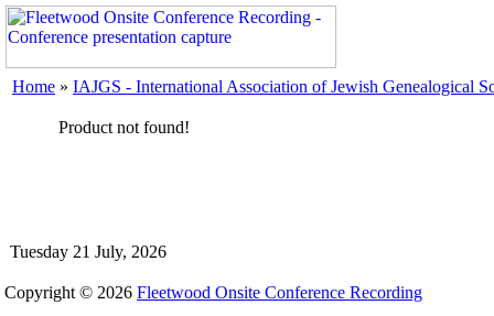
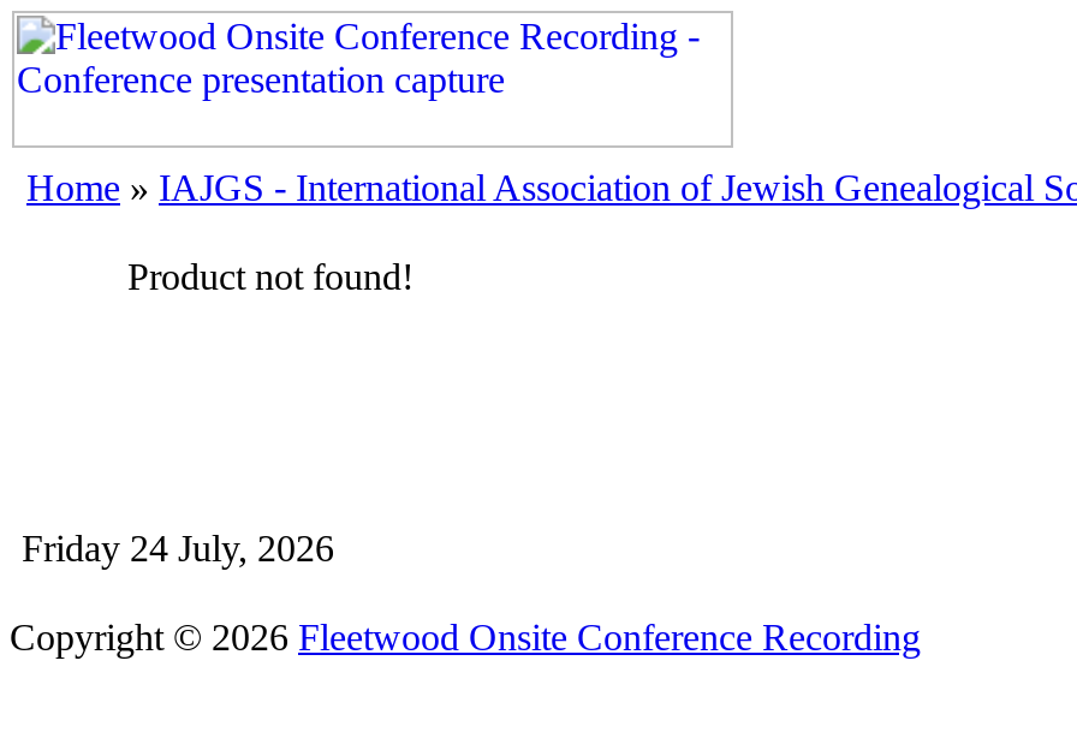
- Tuesday 21 July, 2026
+ Friday 24 July, 2026
